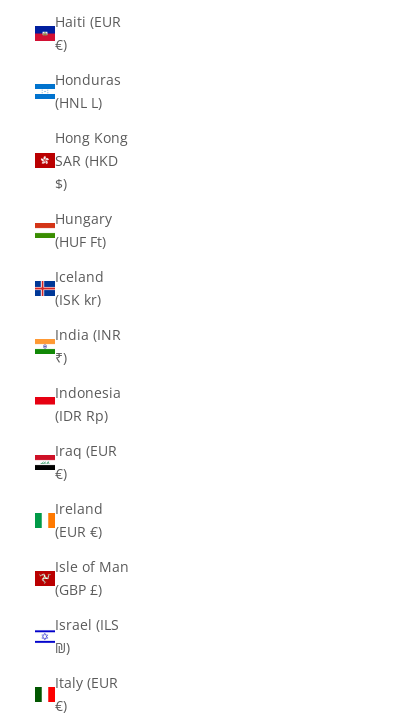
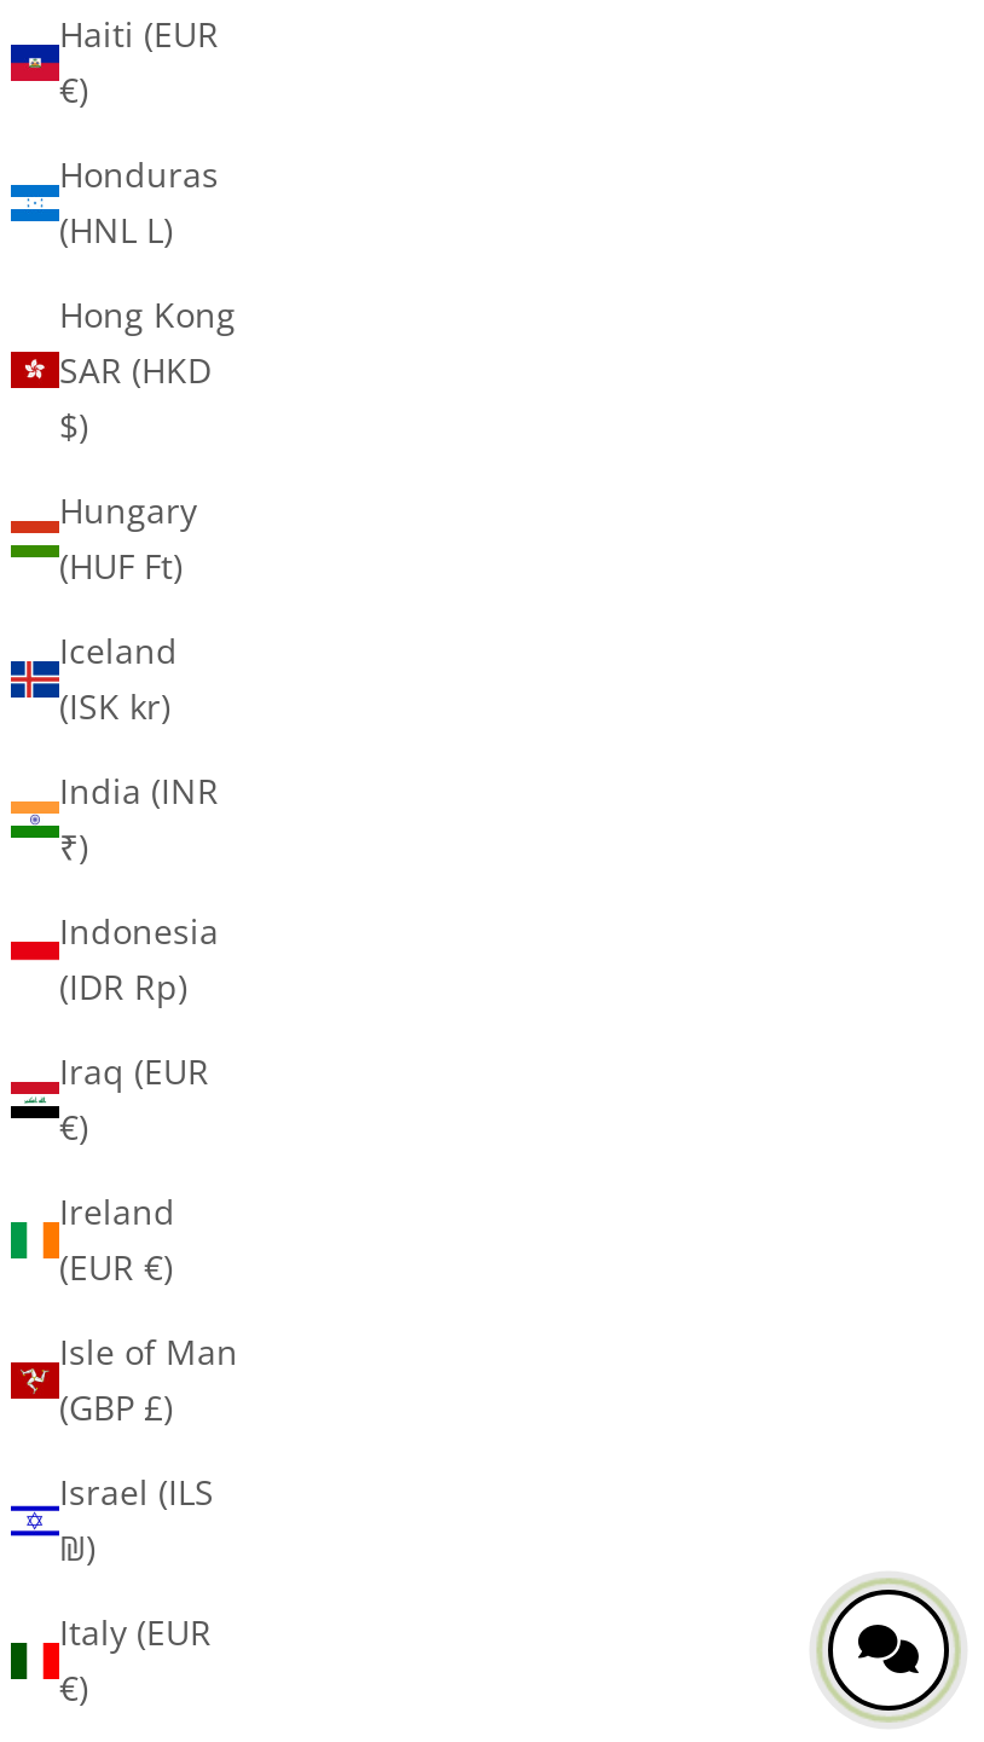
+ [image]
